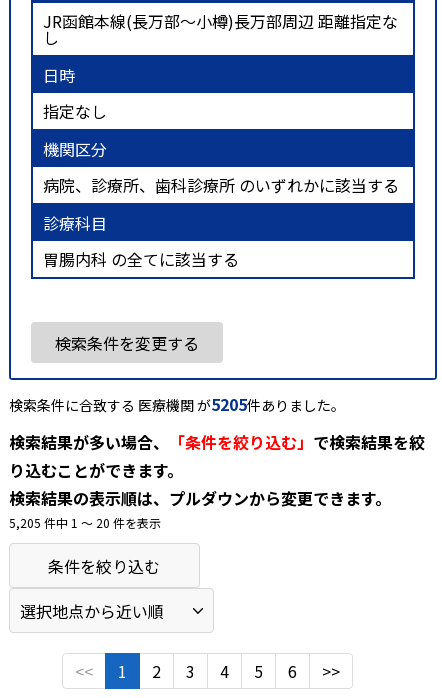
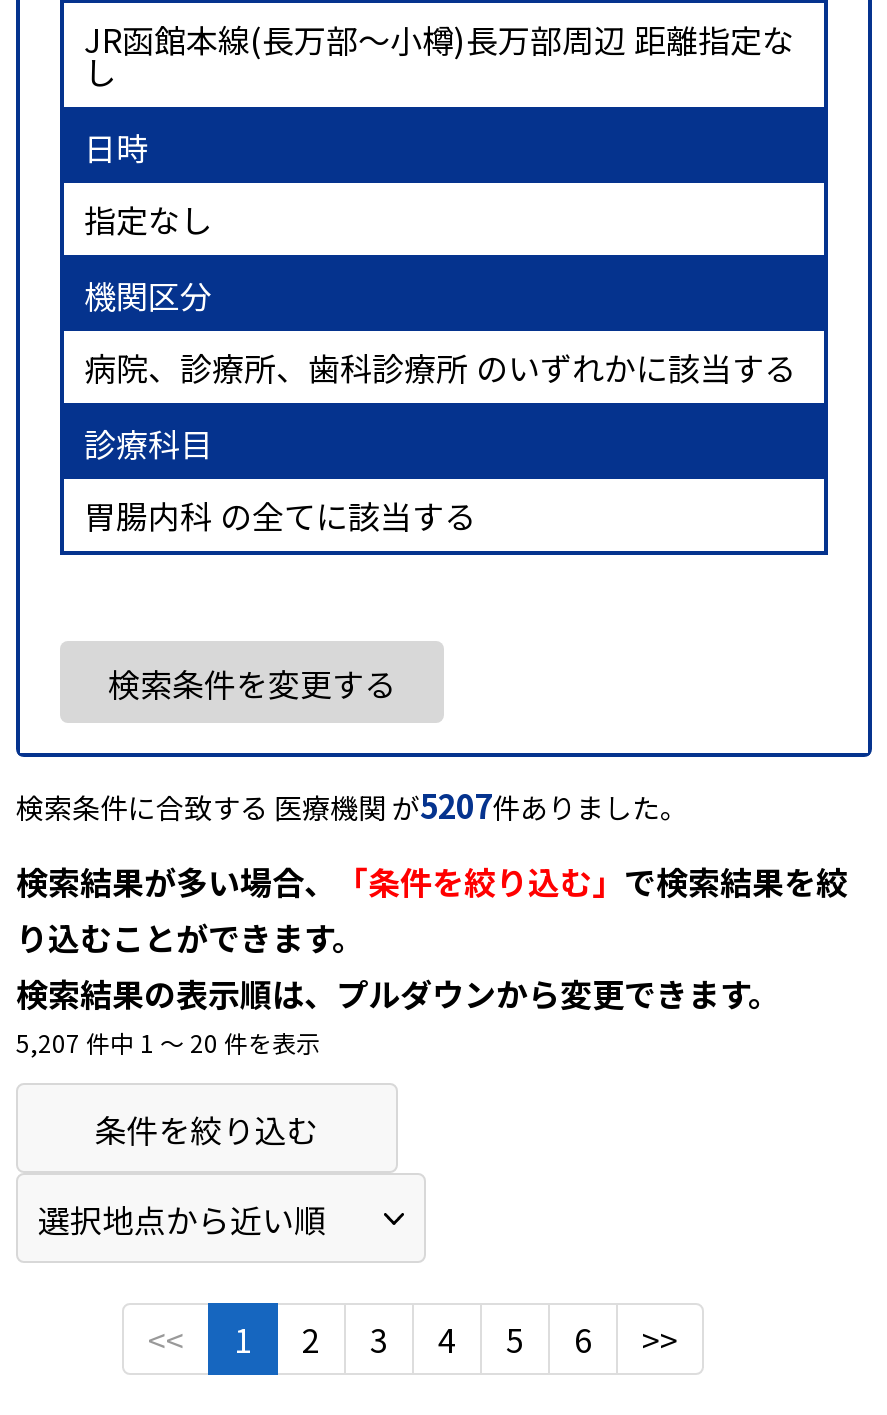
- 検索条件に合致する 医療機関 が5205件ありました。
+ 検索条件に合致する 医療機関 が5207件ありました。

- 5,205 件中 1 〜 20 件を表示
+ 5,207 件中 1 〜 20 件を表示
